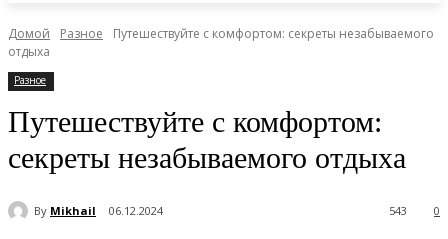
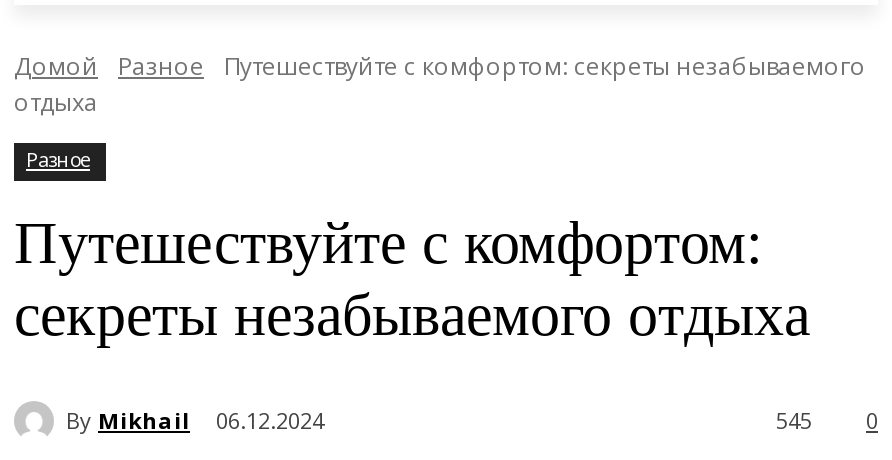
- 543 0
+ 545 0
